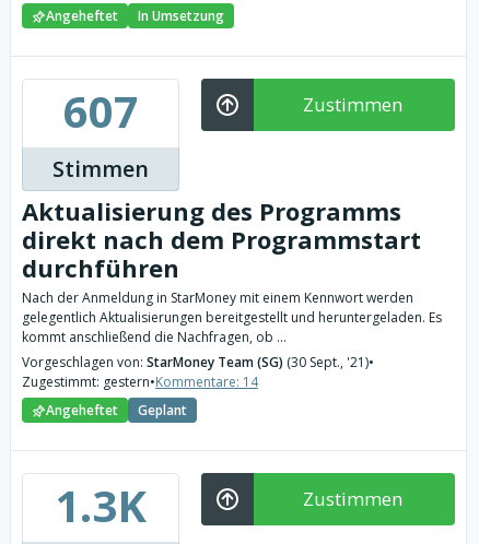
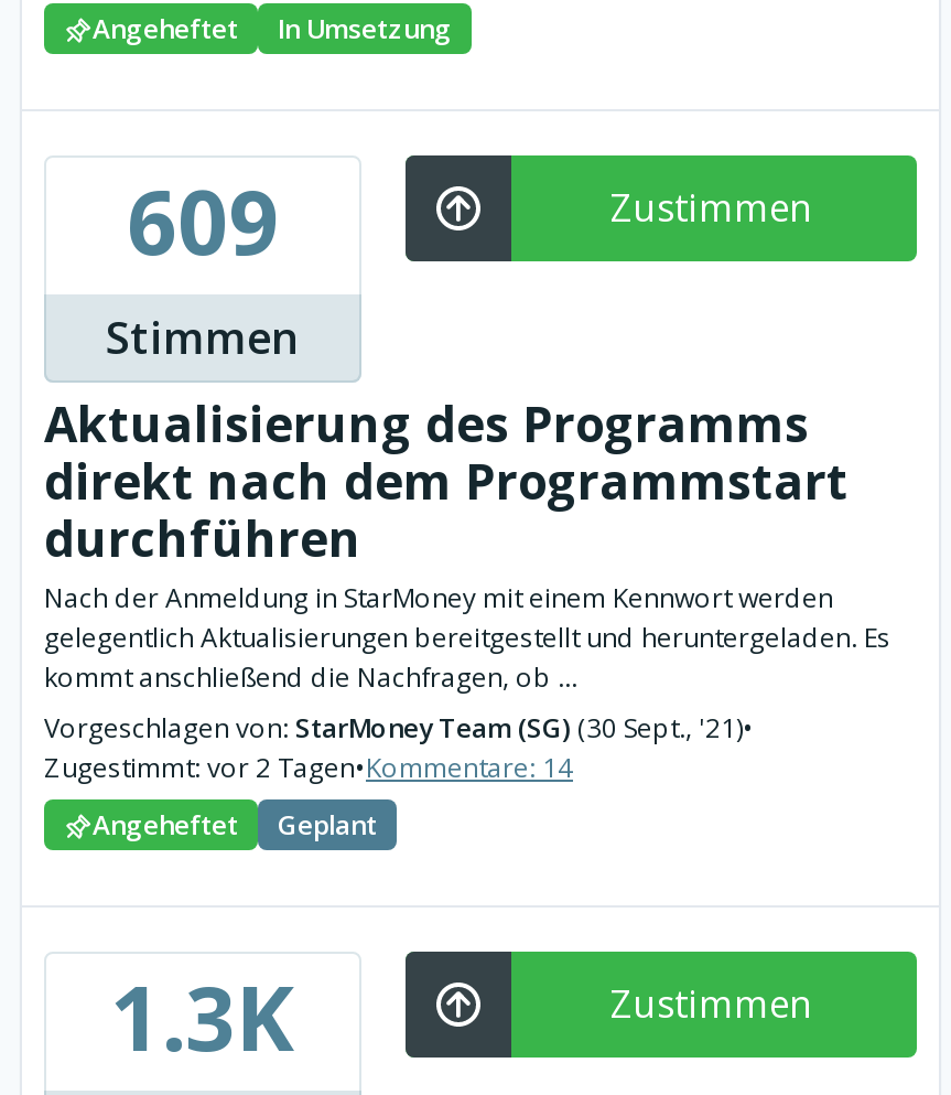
- 607
+ 609

- Zugestimmt: gestern•Kommentare: 14
+ Zugestimmt: vor 2 Tagen•Kommentare: 14
